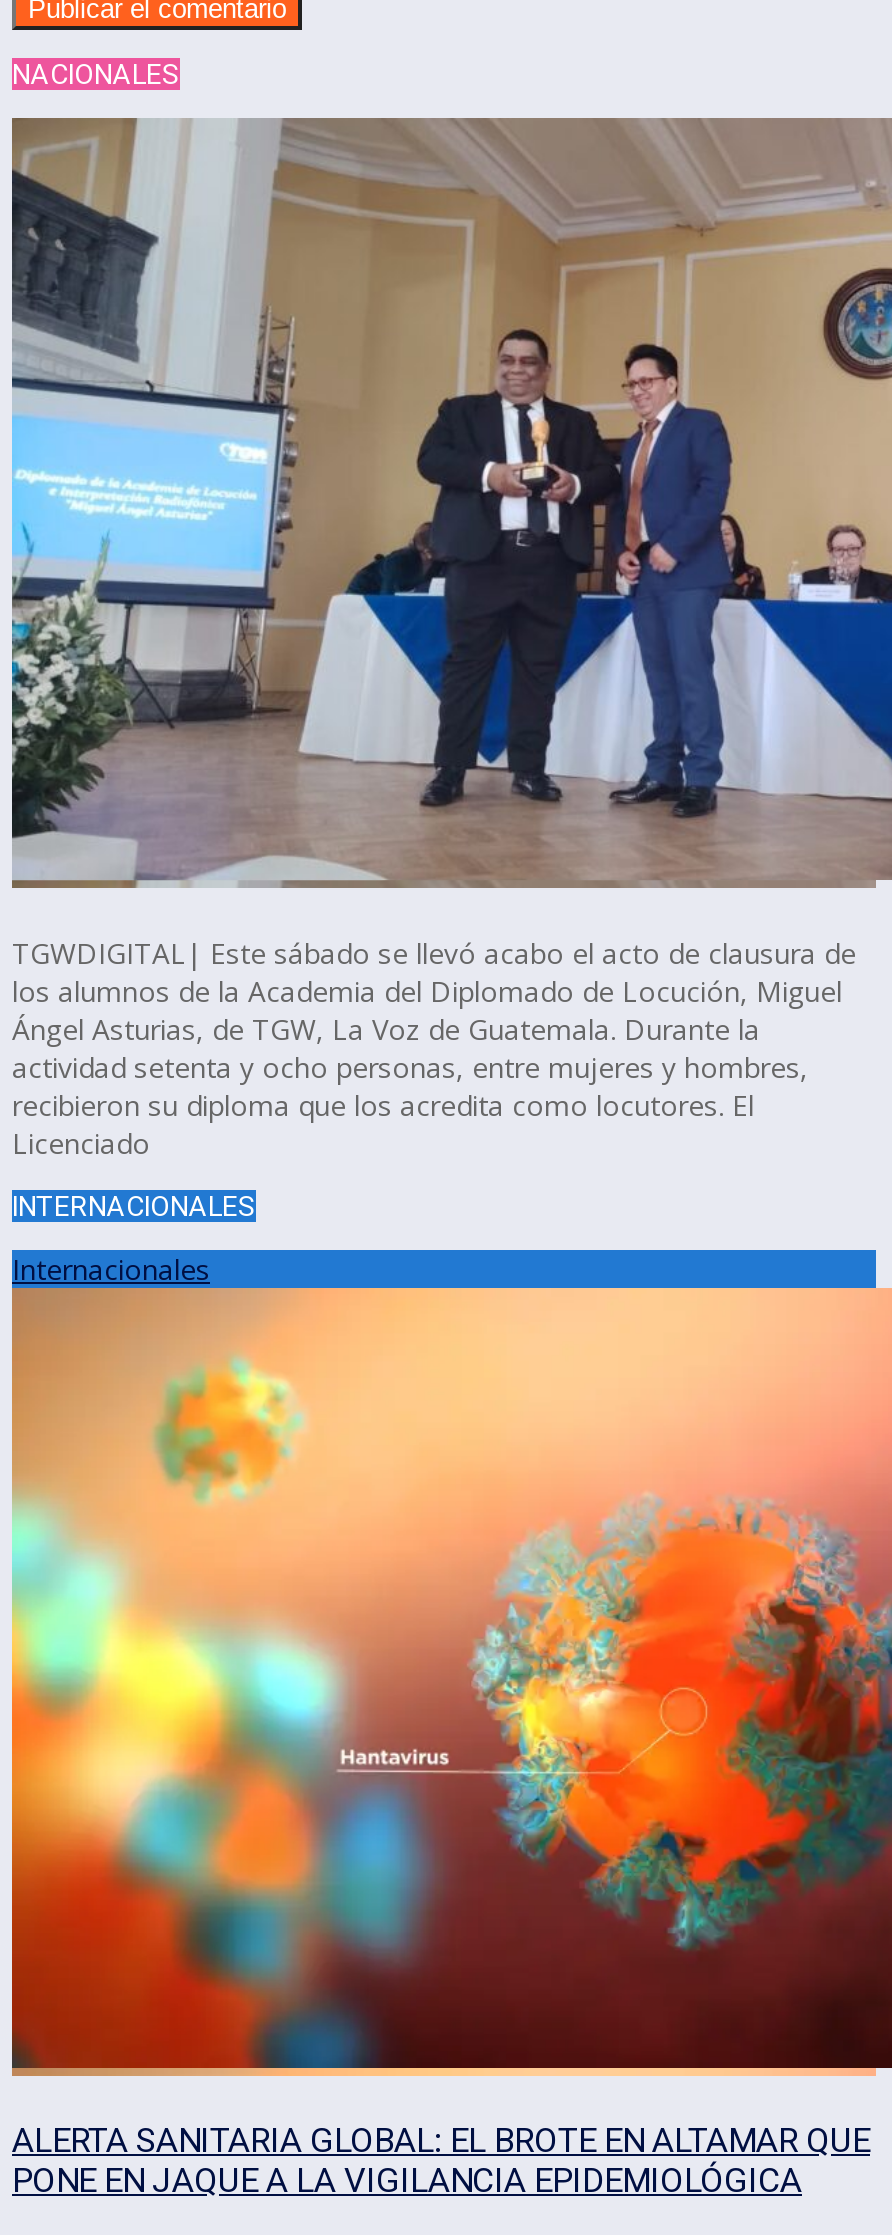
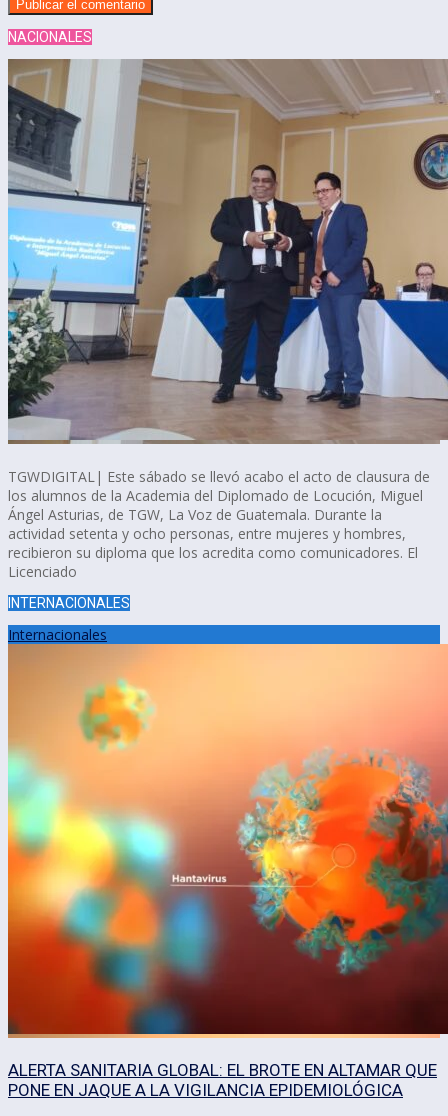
- recibieron su diploma que los acredita como locutores. El
+ recibieron su diploma que los acredita como comunicadores. El
